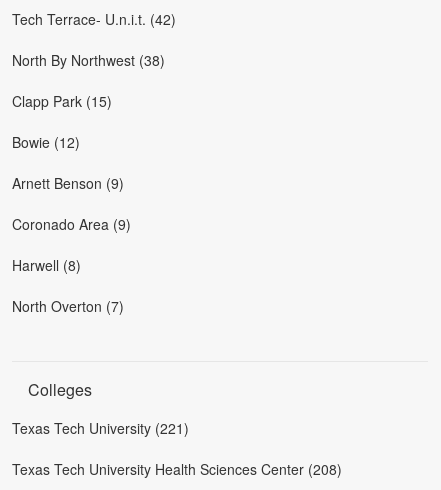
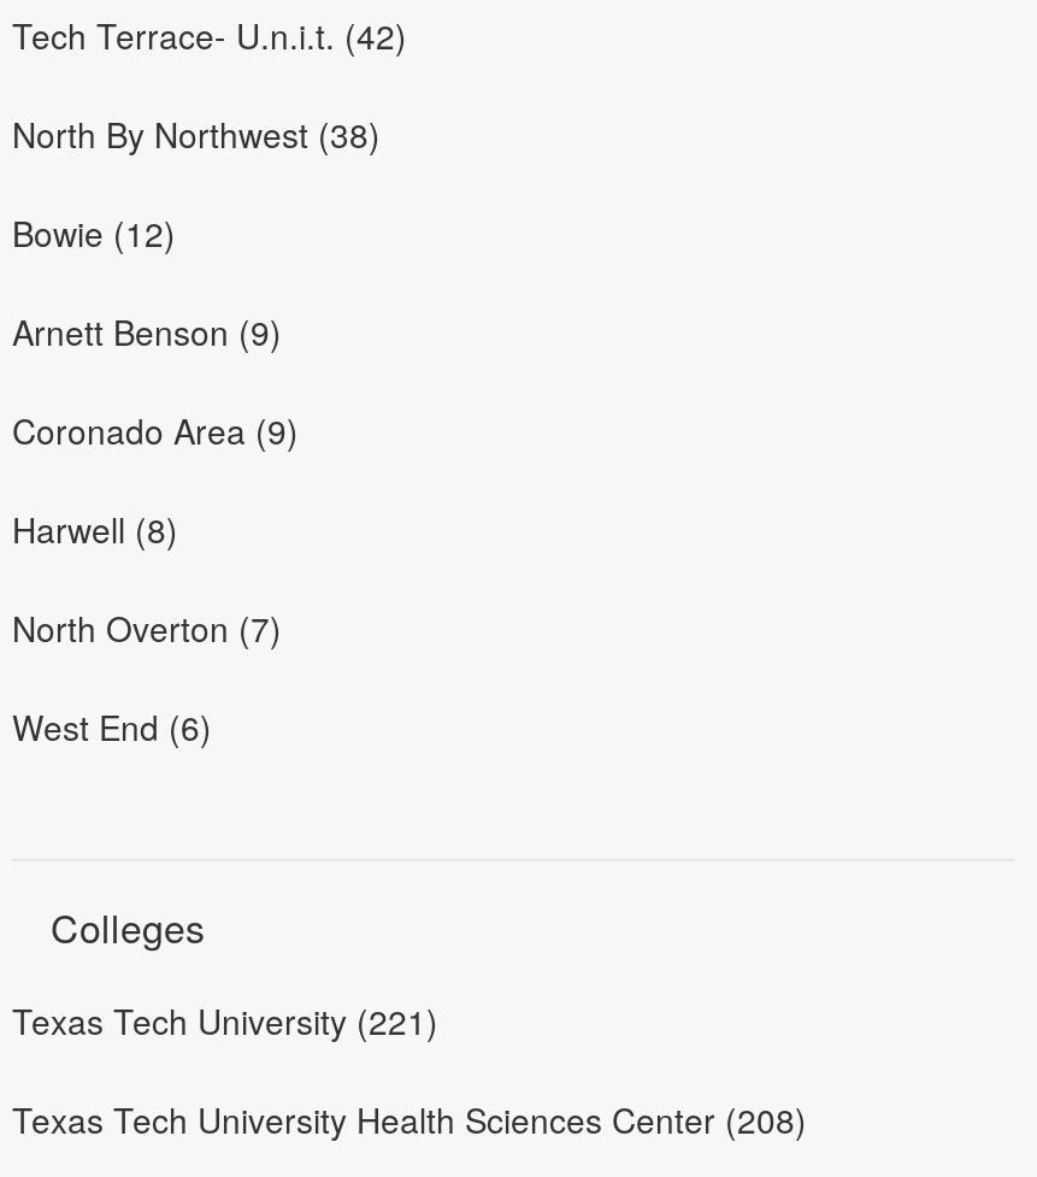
- Clapp Park (15)

moved up: Bowie (12) | Arnett Benson (9) | Coronado Area (9) | Harwell (8) | North Overton (7)

+ West End (6)
